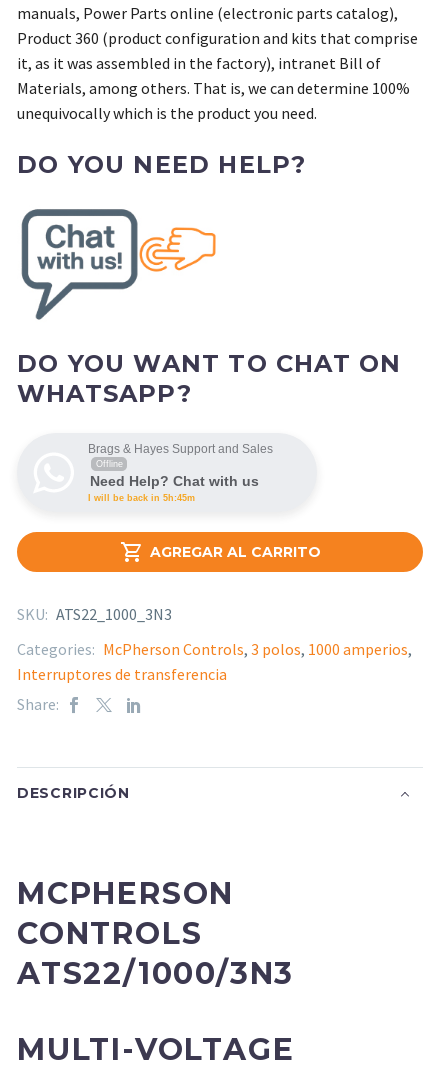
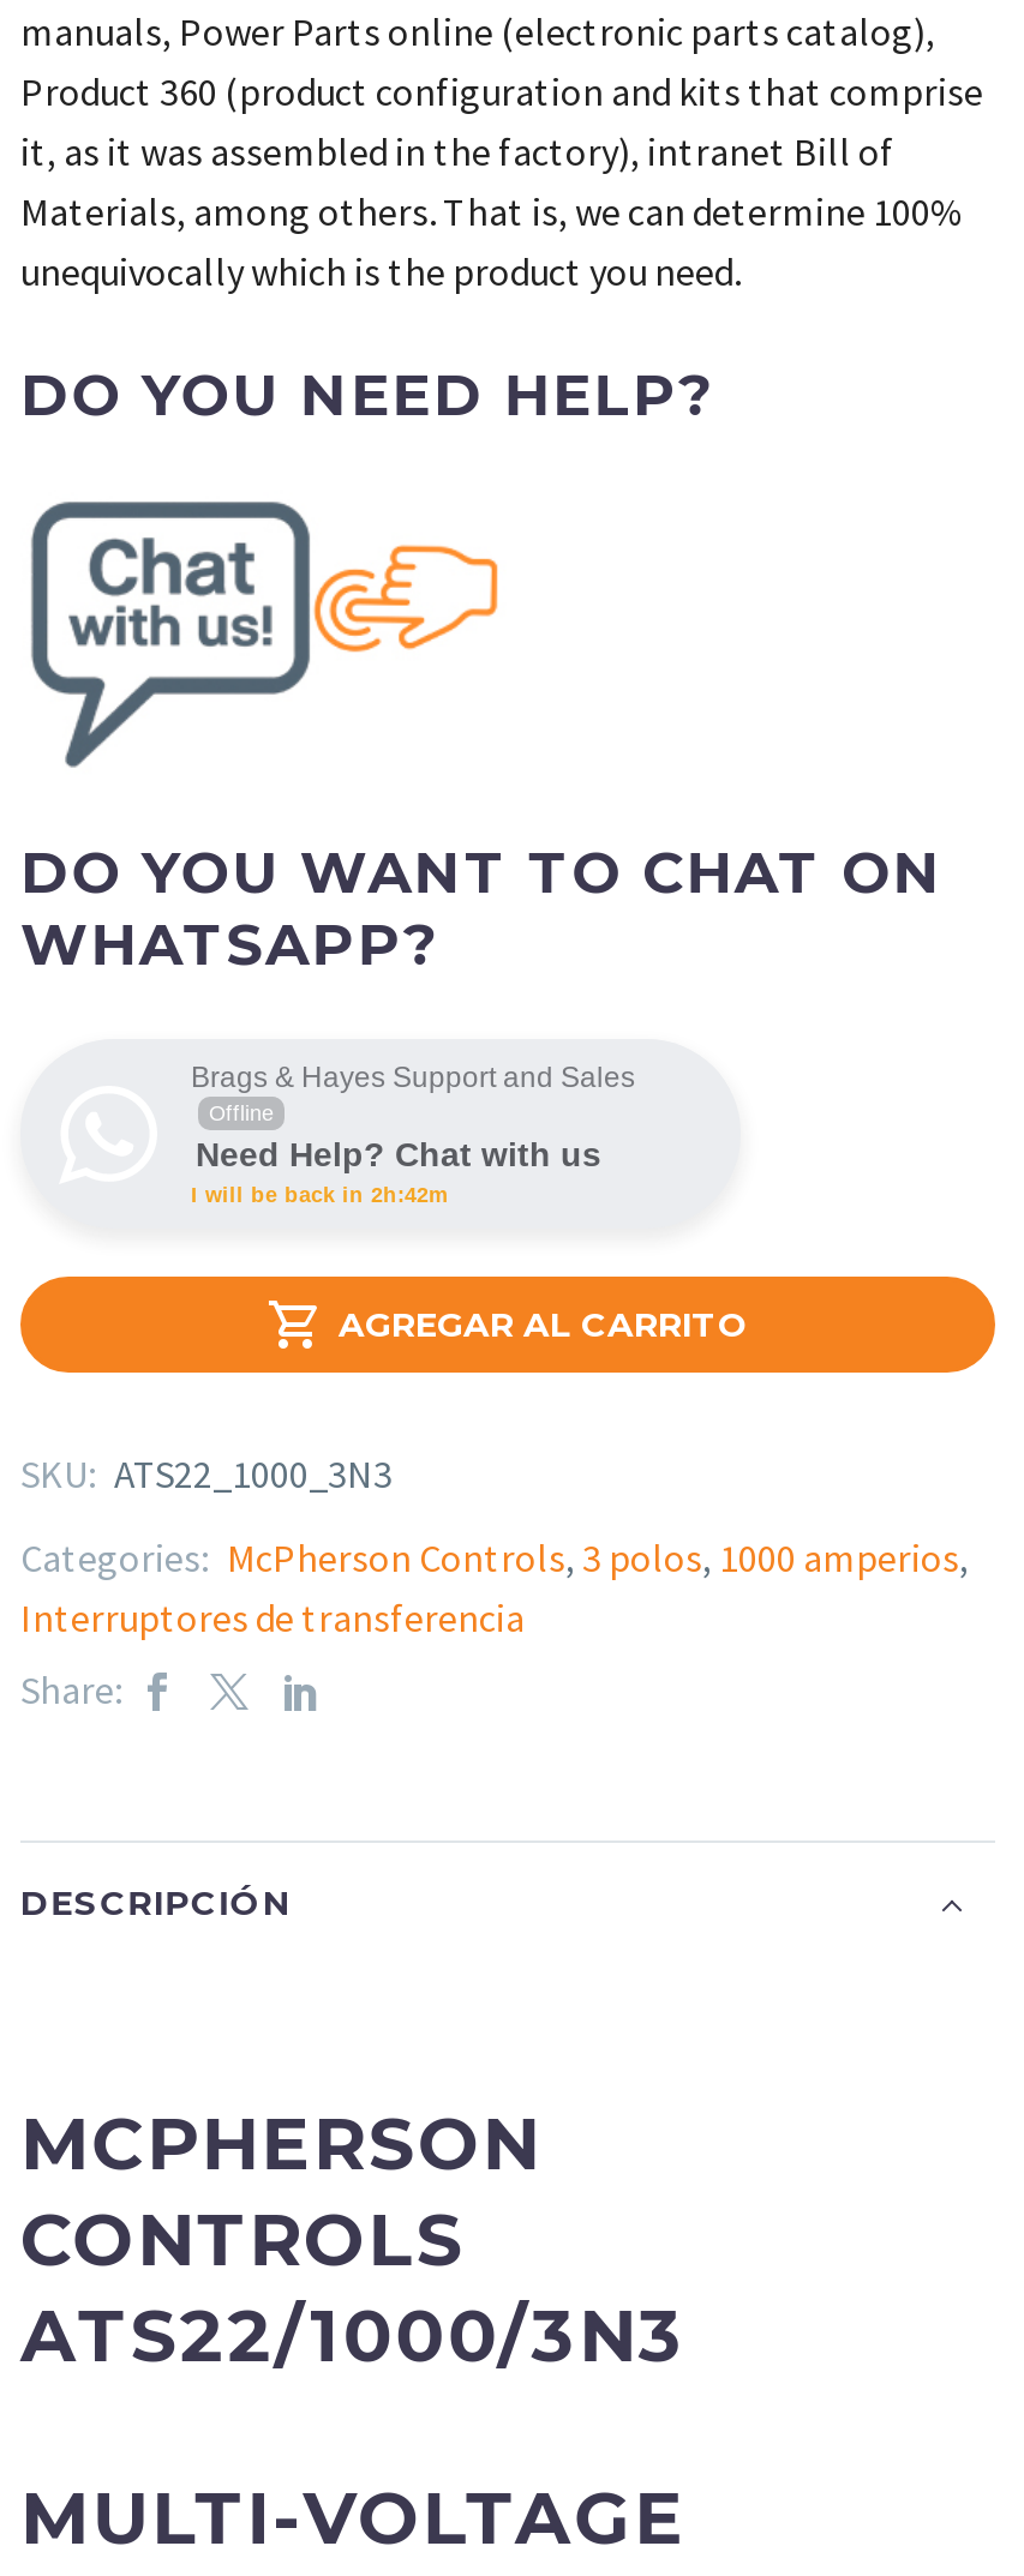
- I will be back in 5h:45m
+ I will be back in 2h:42m
